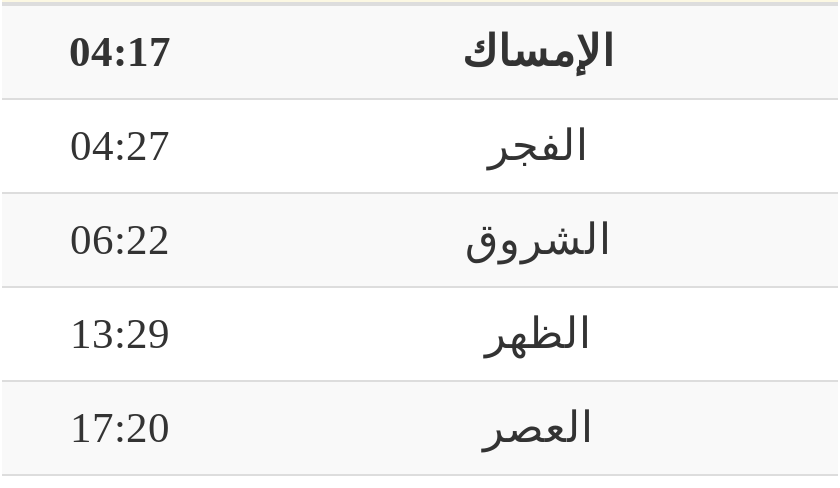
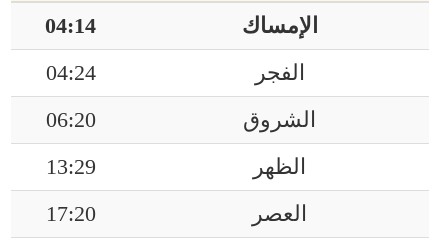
- 04:17
+ 04:14

- 04:27
+ 04:24

- 06:22
+ 06:20
